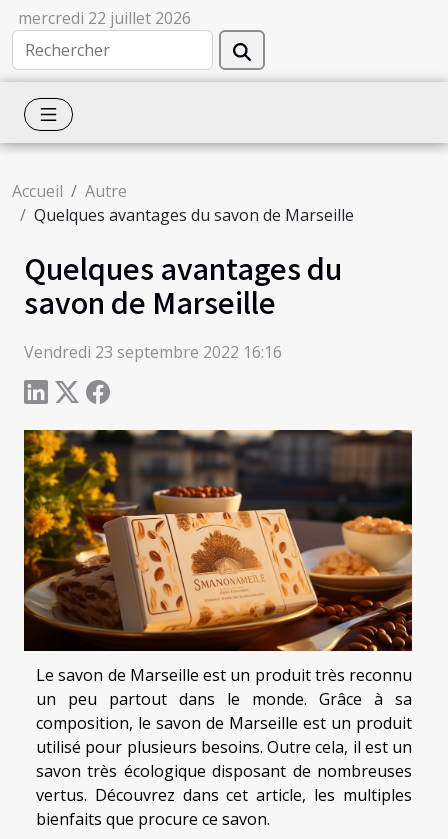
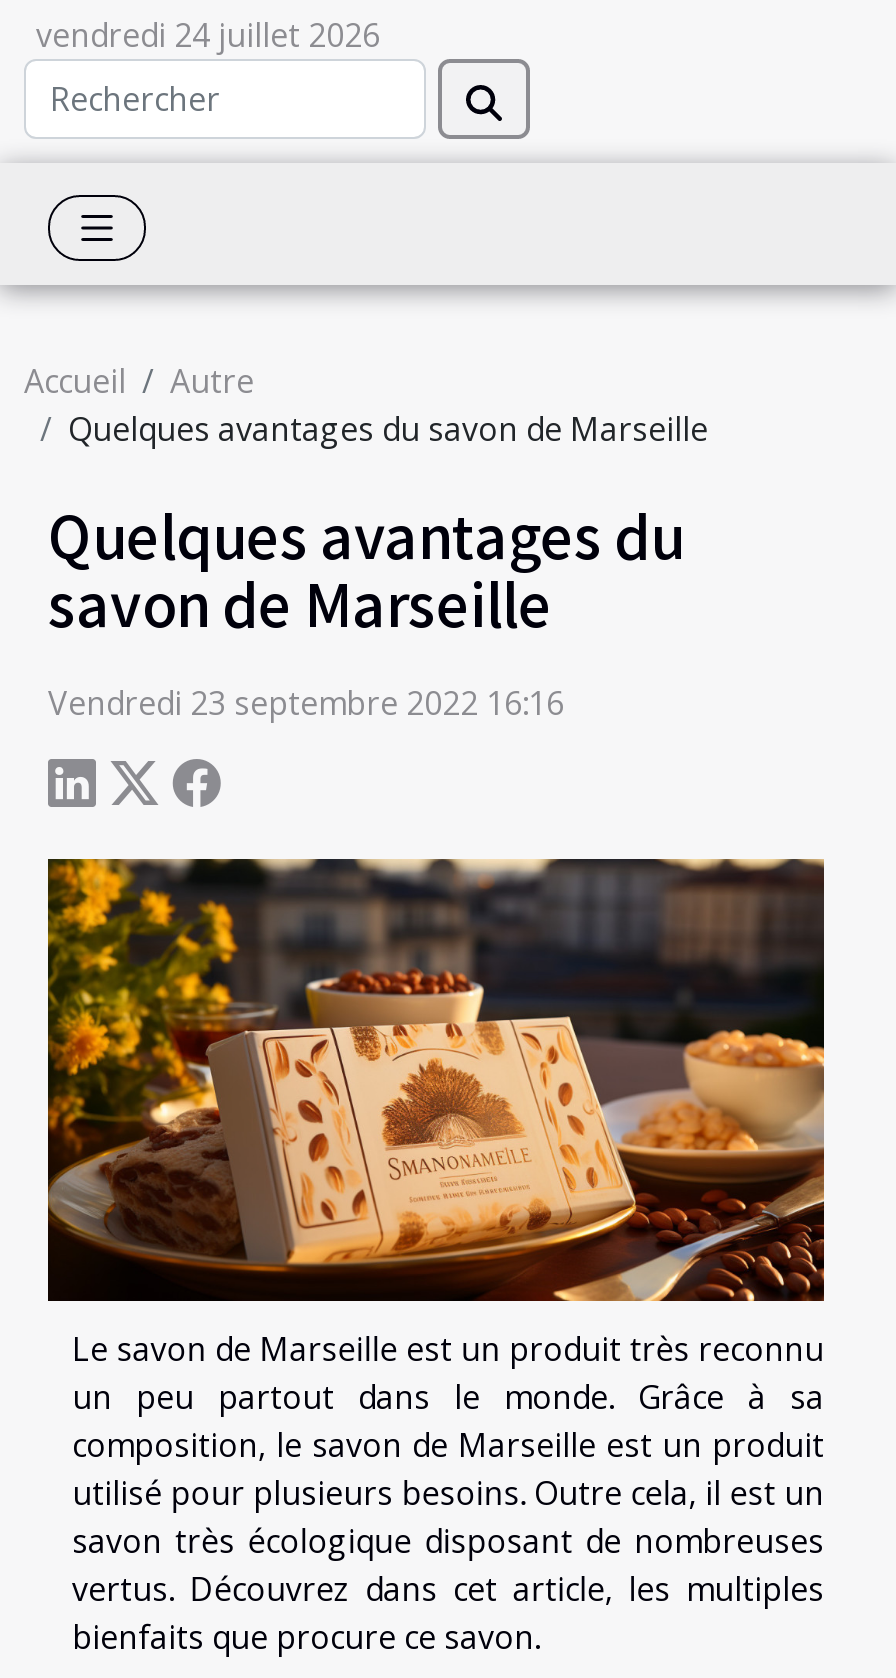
- mercredi 22 juillet 2026
+ vendredi 24 juillet 2026
